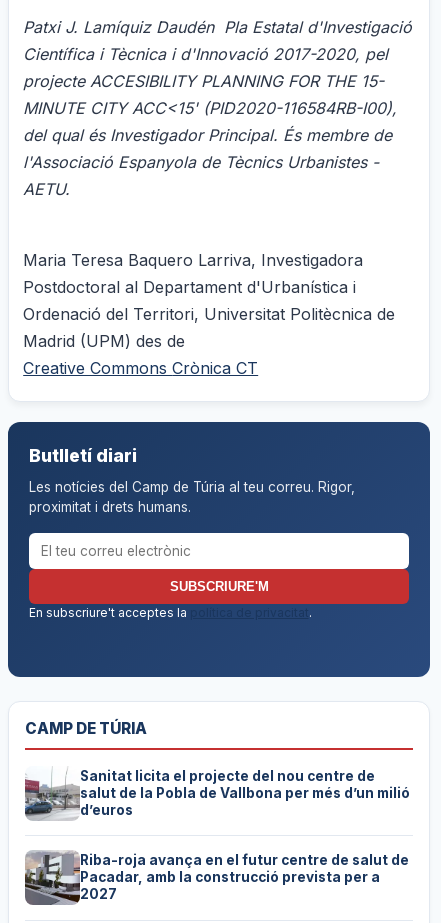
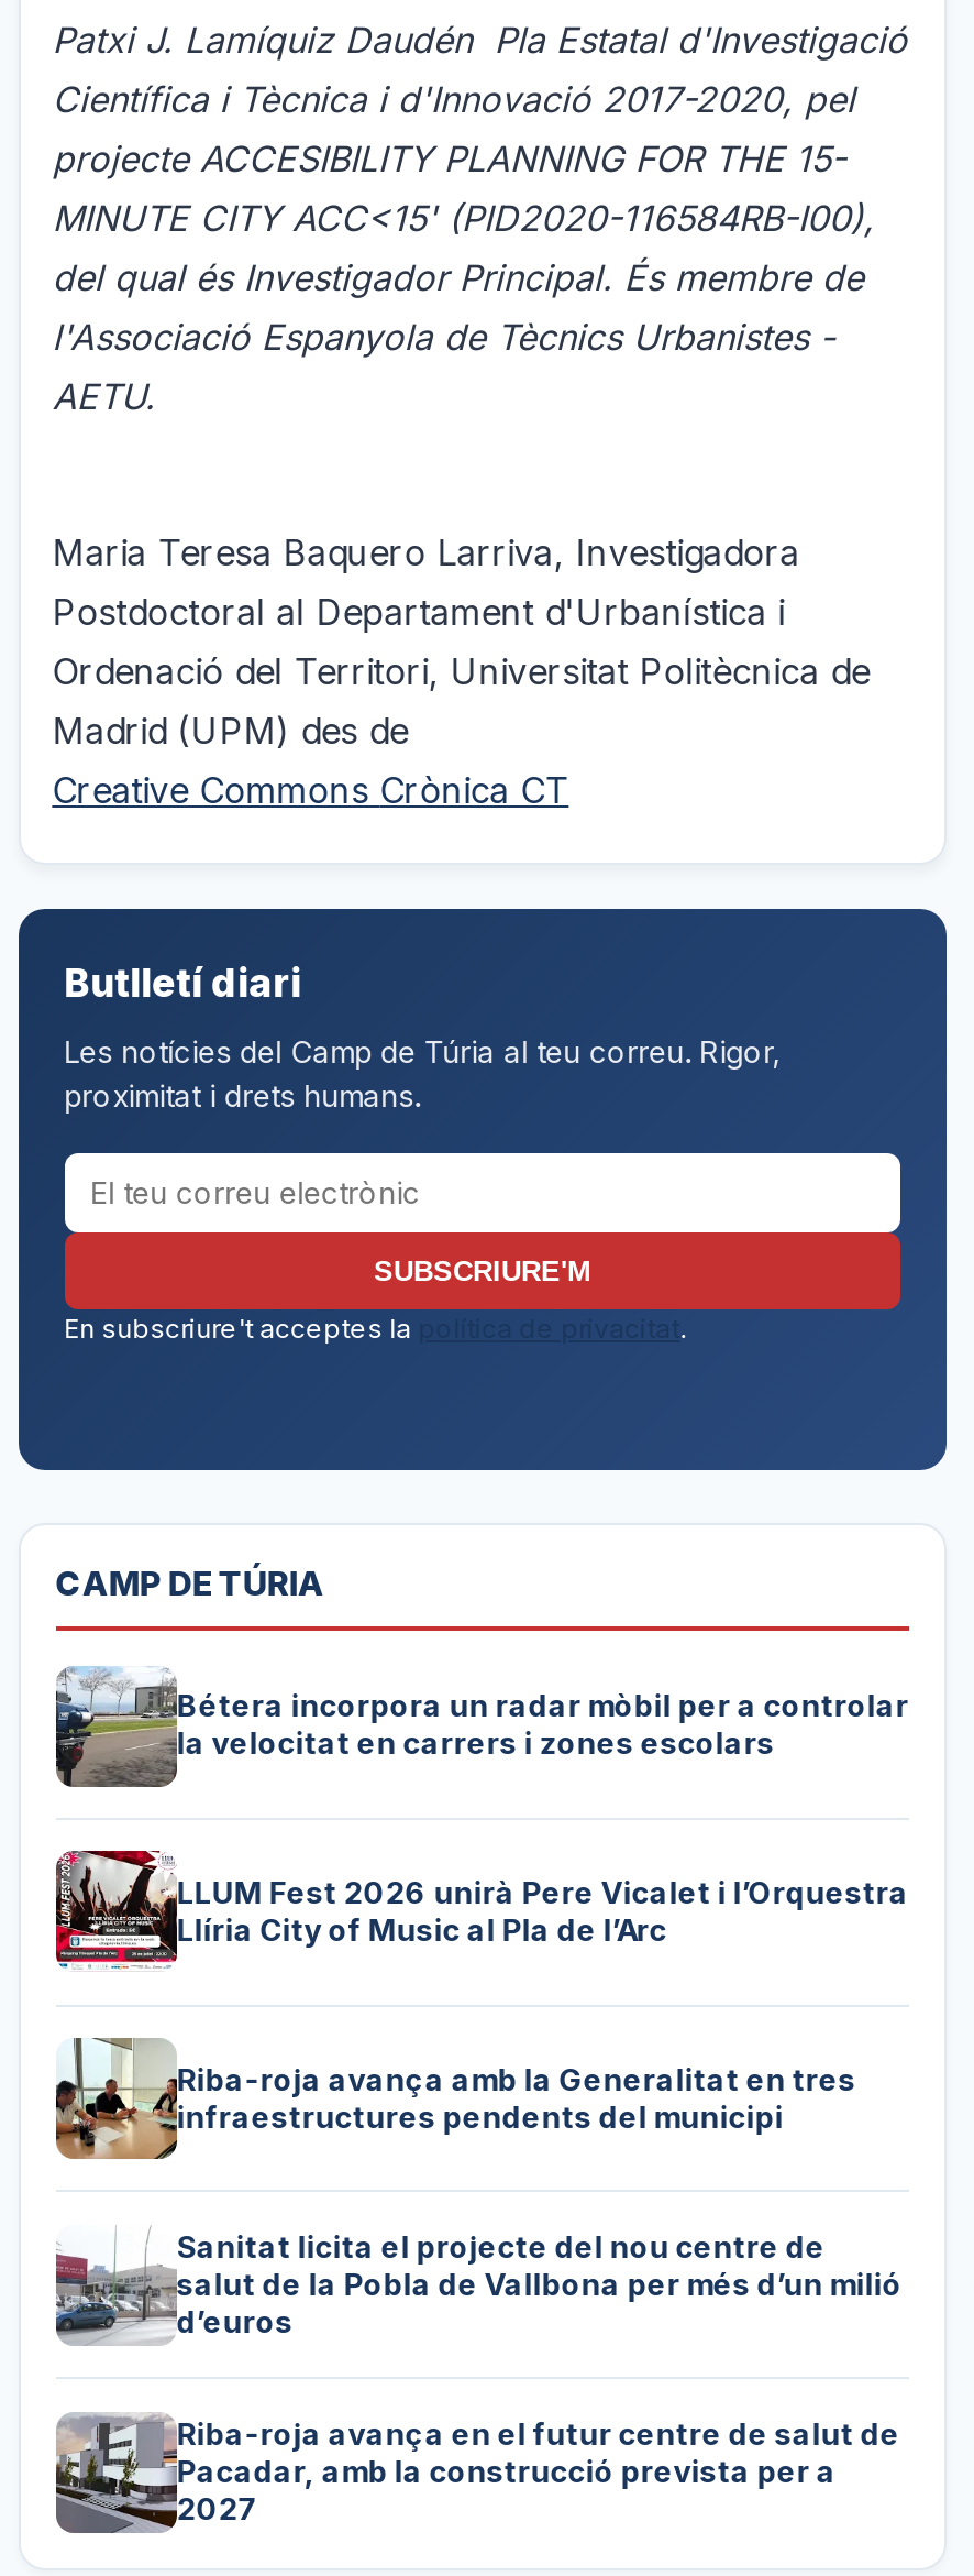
+ [image]
+ LLUM Fest 2026 unirà Pere Vicalet i l’Orquestra
+ Llíria City of Music al Pla de l’Arc

+ [image]
+ Riba-roja avança amb la Generalitat en tres
+ infraestructures pendents del municipi

+ [image]
+ Bétera incorpora un radar mòbil per a controlar
+ la velocitat en carrers i zones escolars
